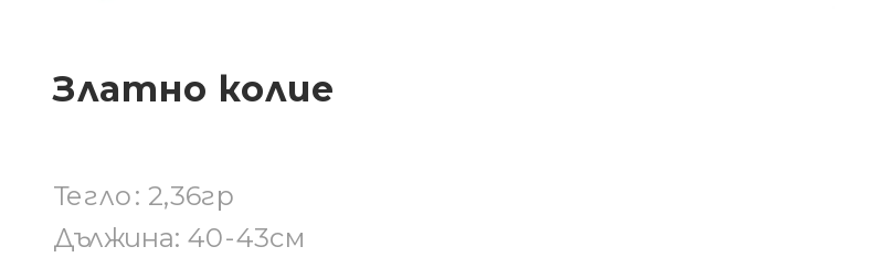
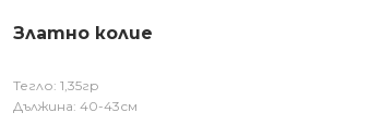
- Тегло: 2,36гр
+ Тегло: 1,35гр
